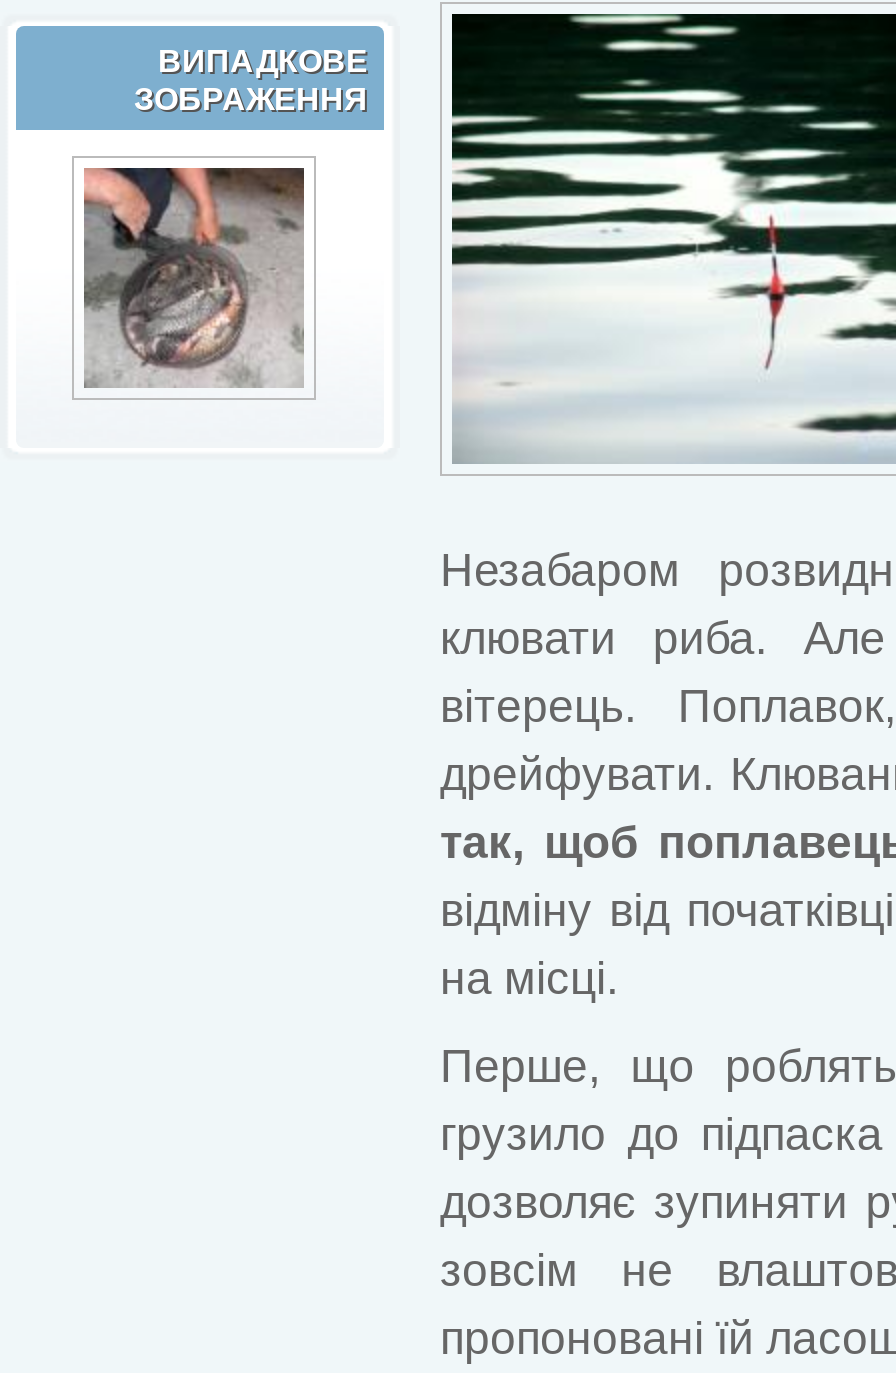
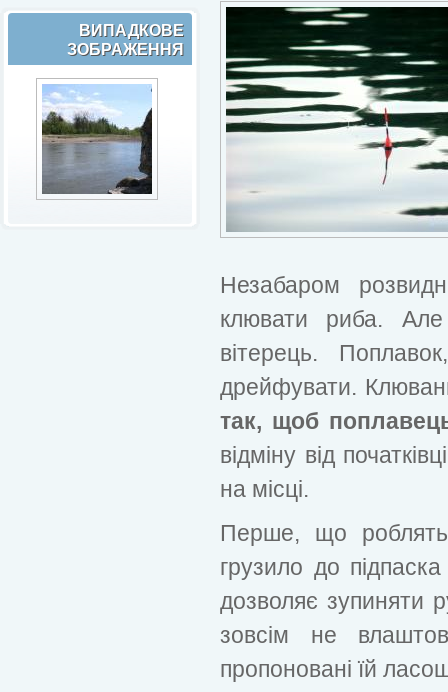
- [image]
+ [image]
